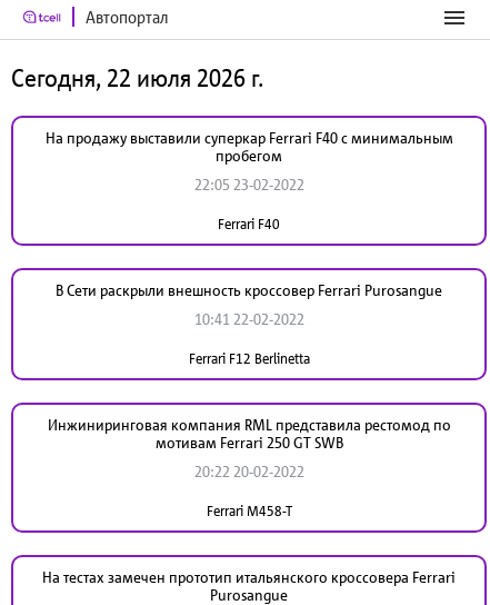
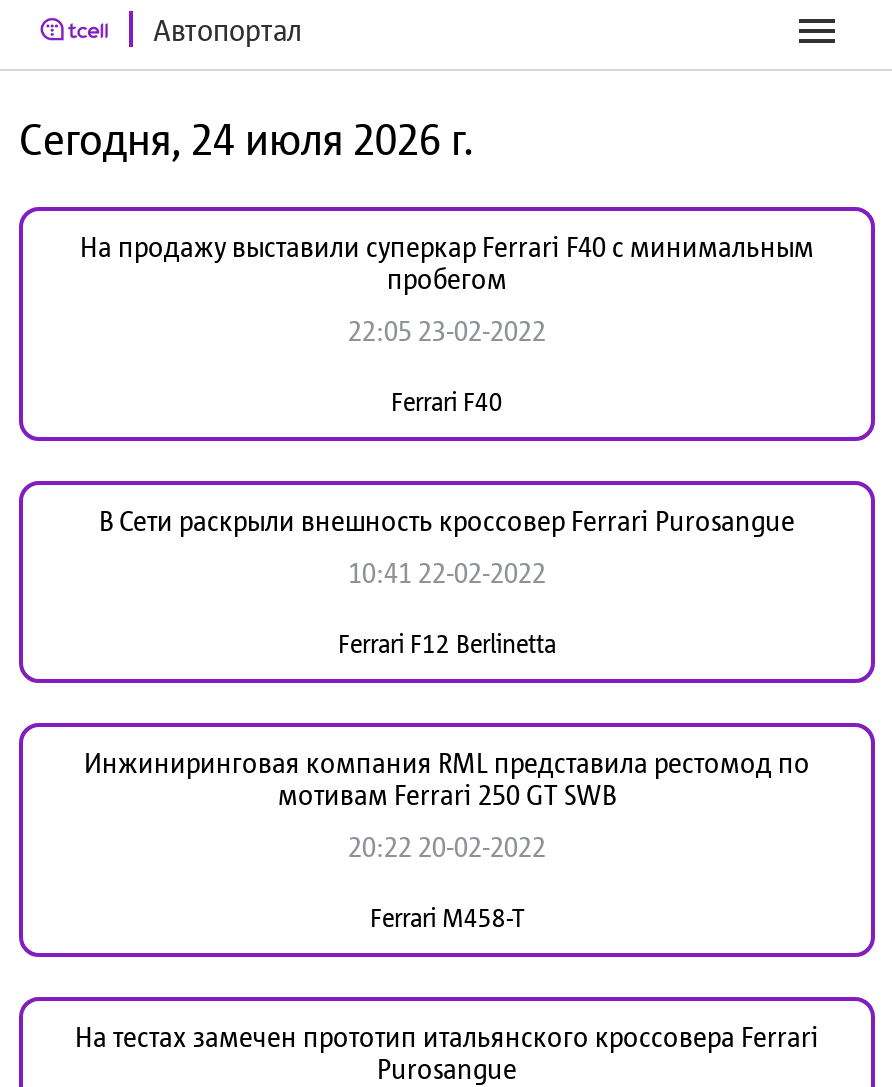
- Сегодня, 22 июля 2026 г.
+ Сегодня, 24 июля 2026 г.
